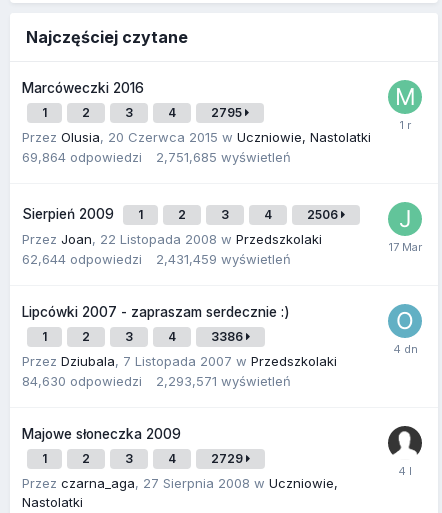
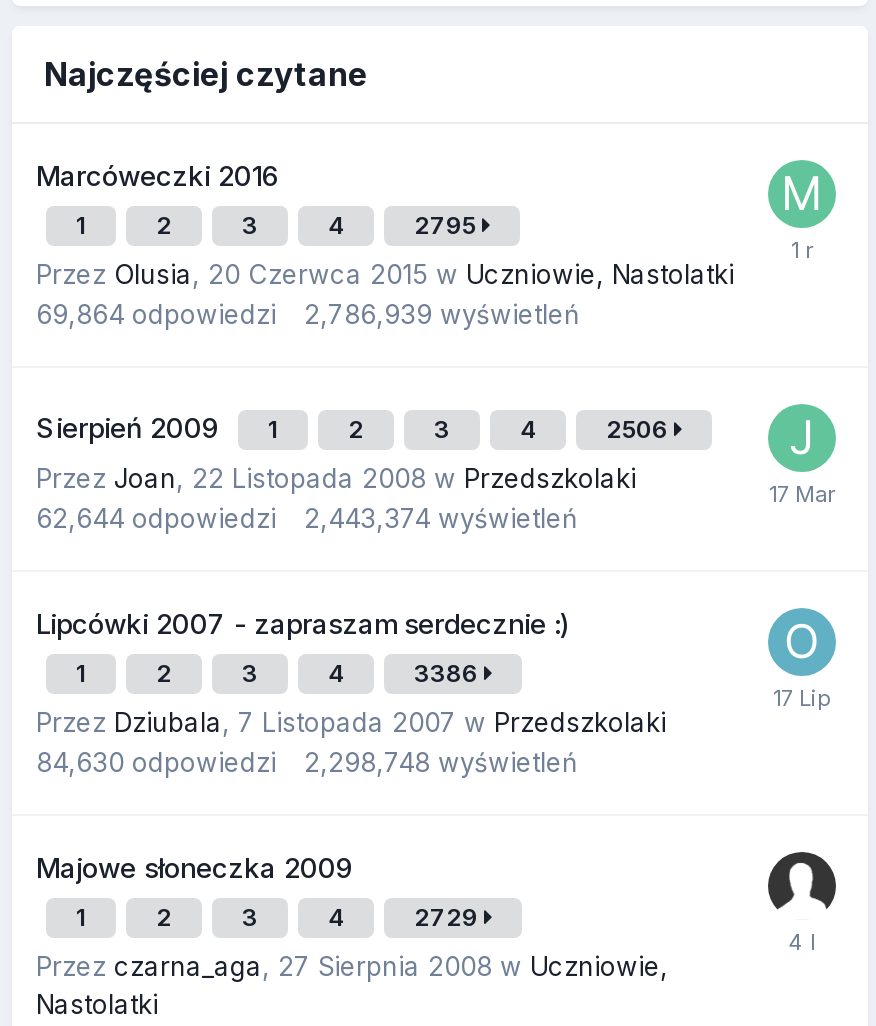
- 69,864 odpowiedzi 2,751,685 wyświetleń
+ 69,864 odpowiedzi 2,786,939 wyświetleń

- 62,644 odpowiedzi 2,431,459 wyświetleń
+ 62,644 odpowiedzi 2,443,374 wyświetleń

- 84,630 odpowiedzi 2,293,571 wyświetleń
+ 84,630 odpowiedzi 2,298,748 wyświetleń
